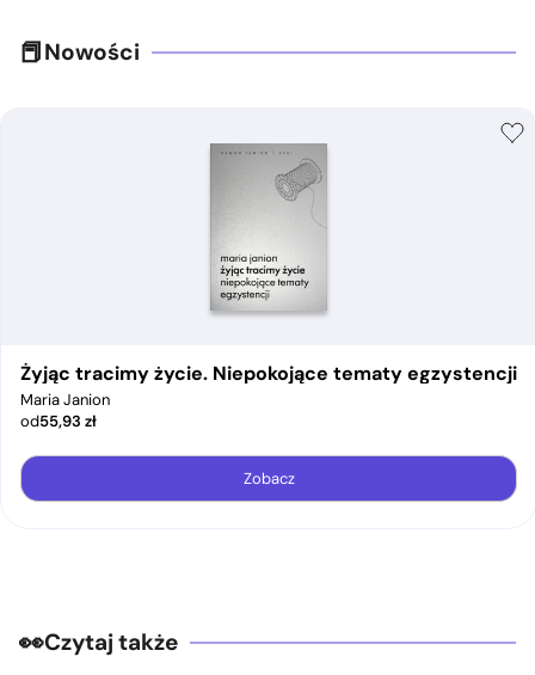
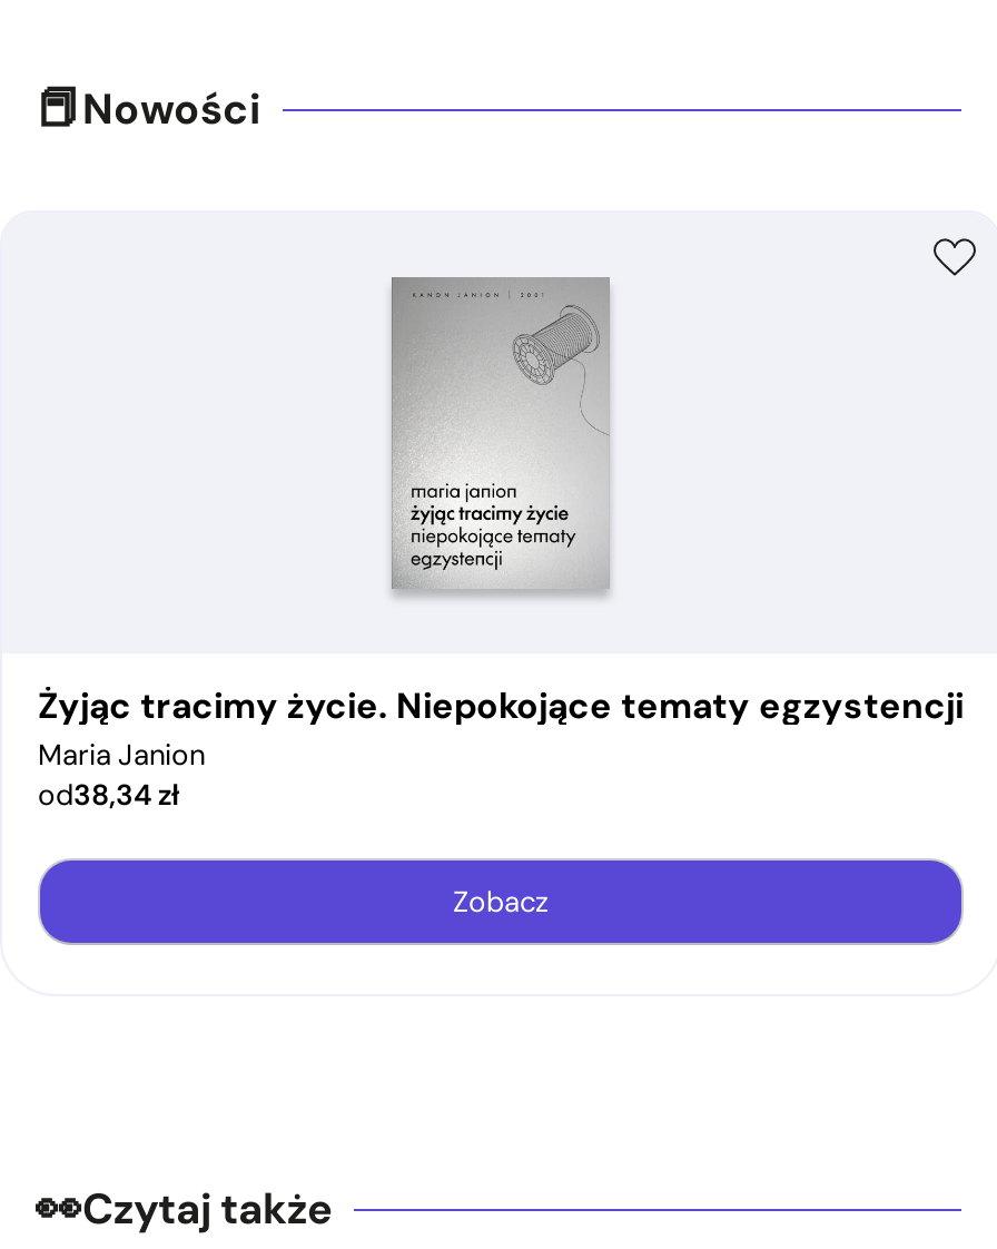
- od55,93 zł
+ od38,34 zł
